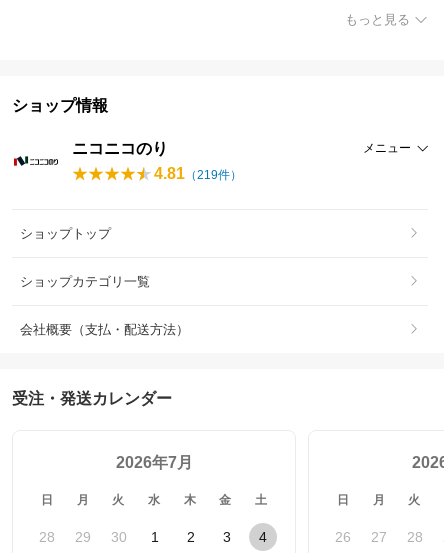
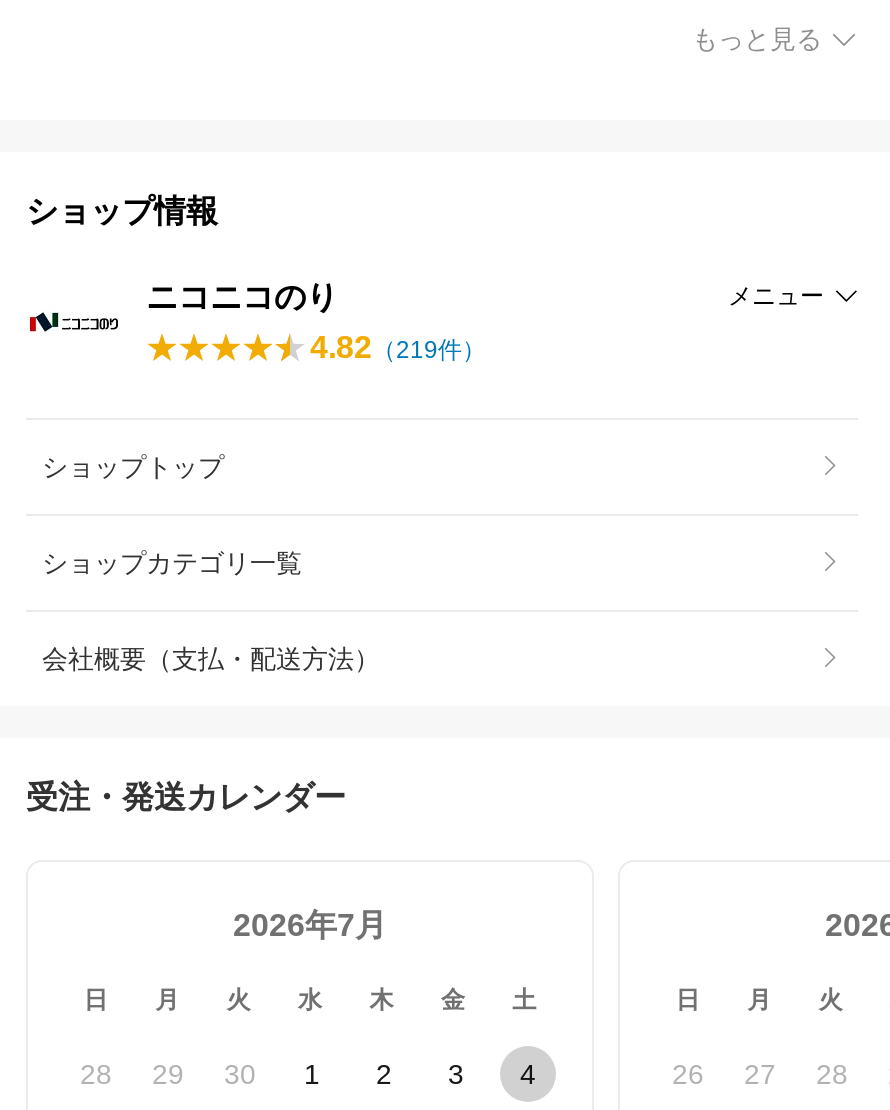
- 4.81（219件）
+ 4.82（219件）
